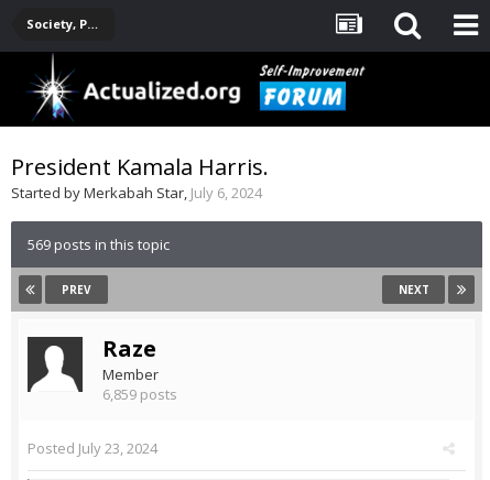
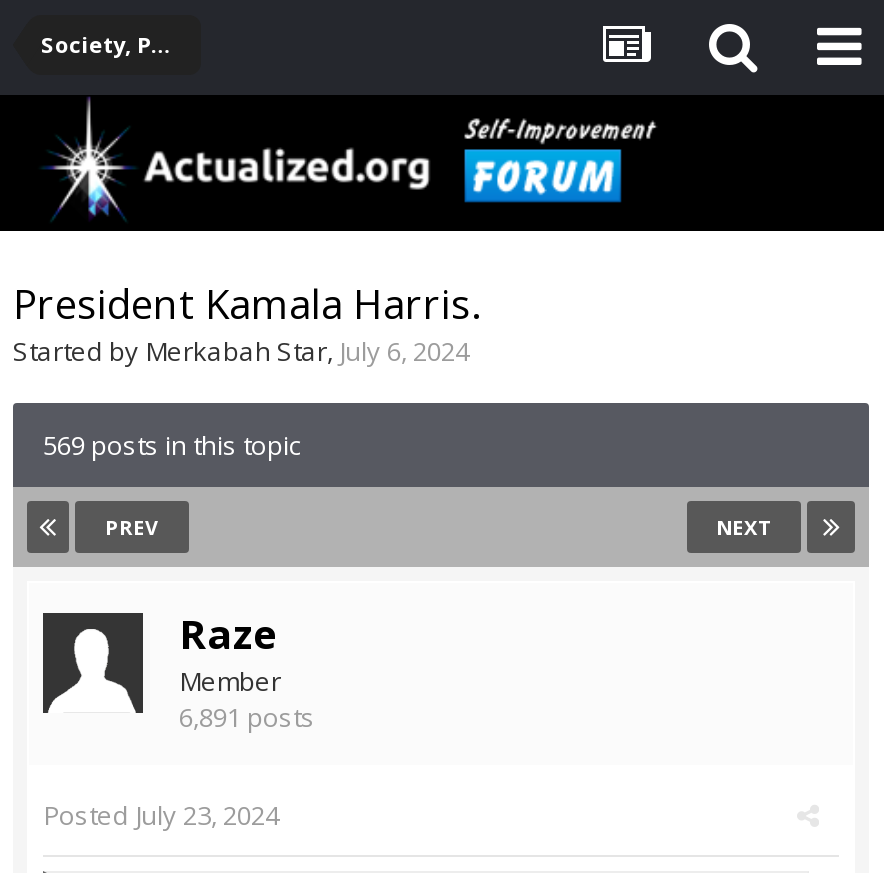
- 6,859 posts
+ 6,891 posts
